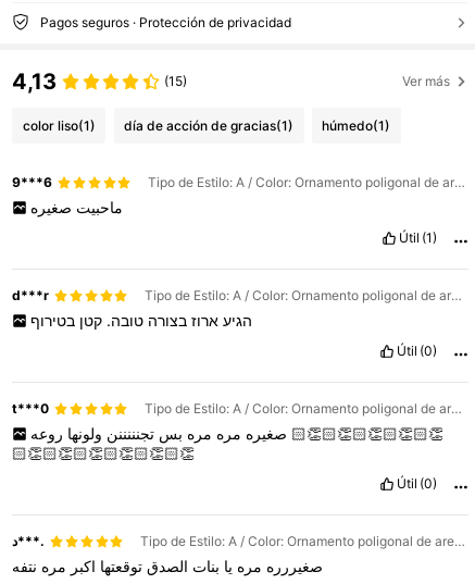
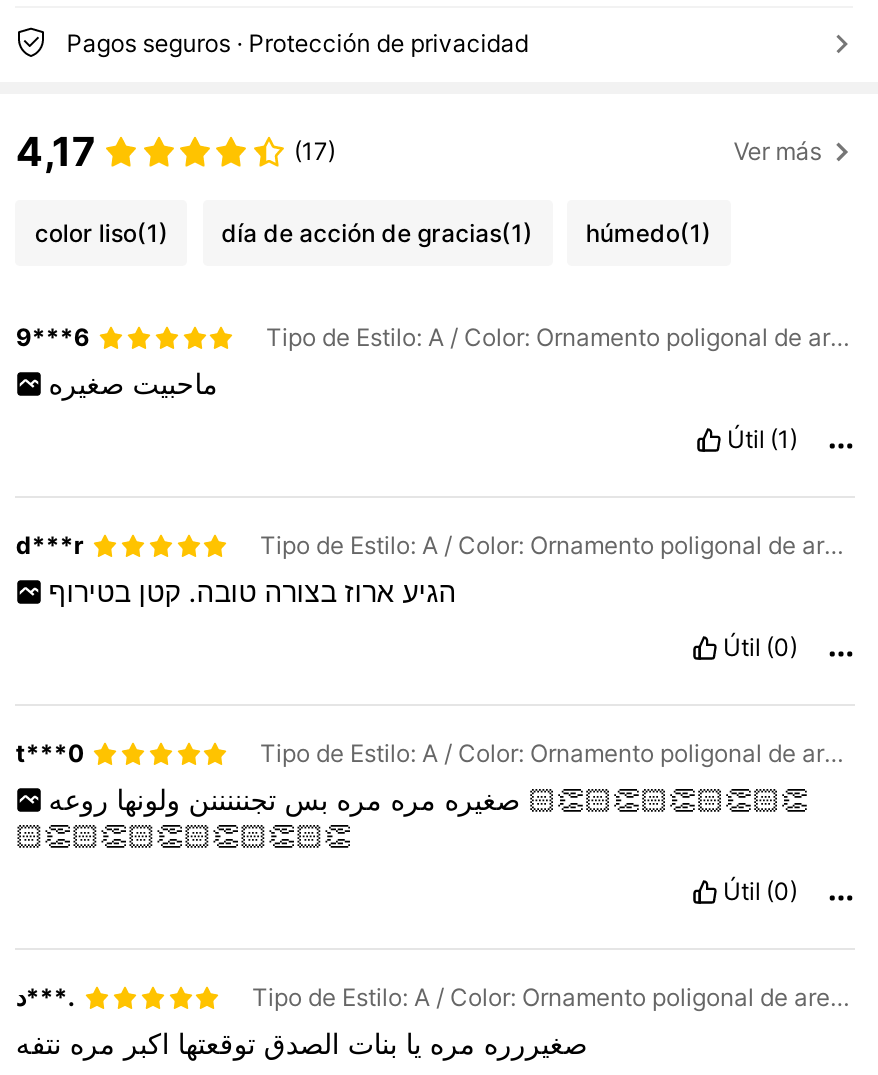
- 4,13
+ 4,17

- (15)
+ (17)
